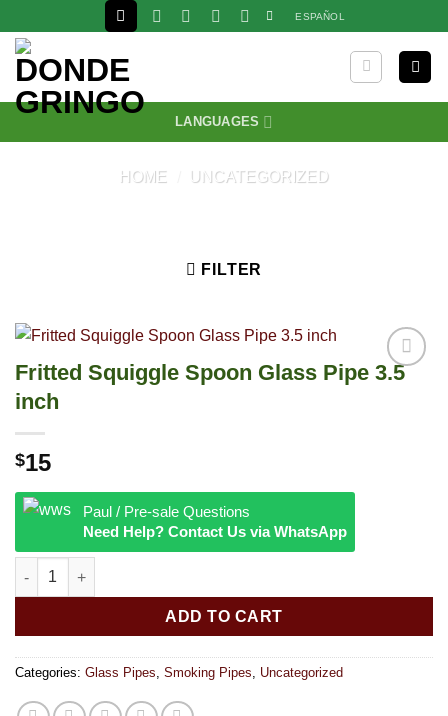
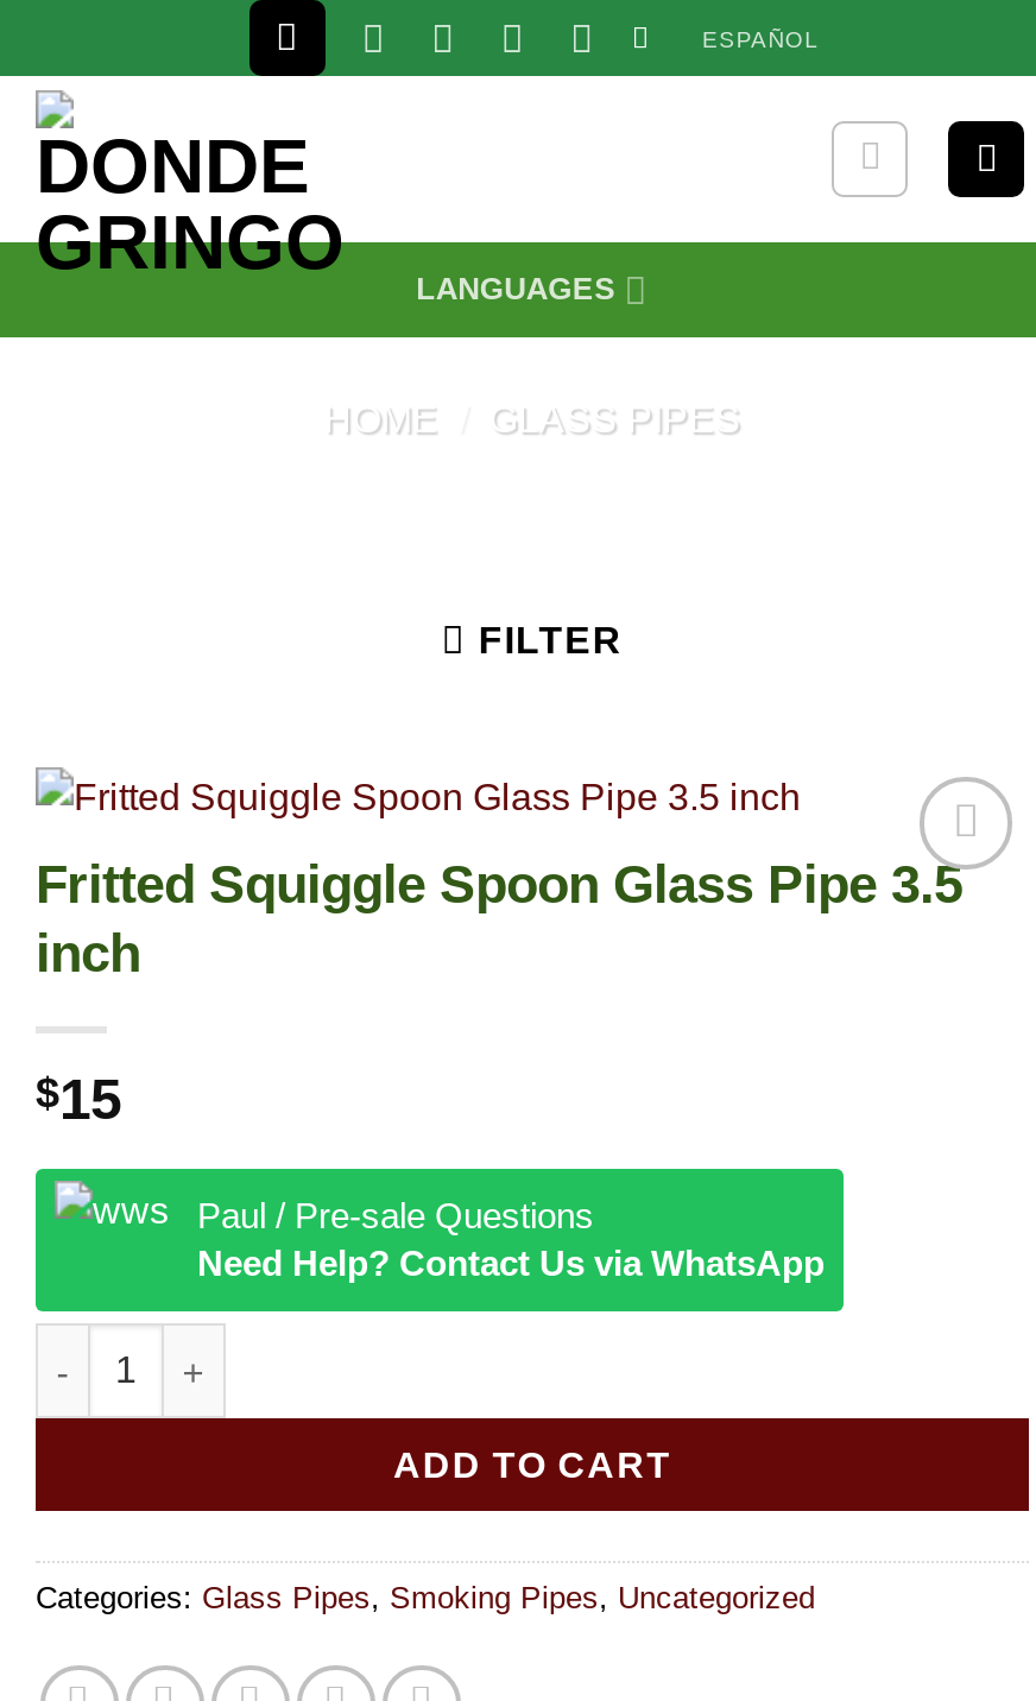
- HOME / UNCATEGORIZED
+ HOME / GLASS PIPES
